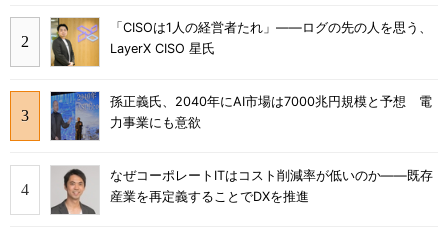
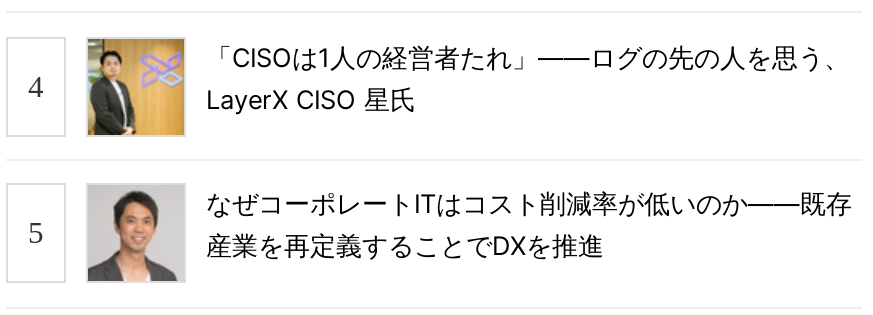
- [image]

- [image]
- 孫正義氏、2040年にAI市場は7000兆円規模と予想 電
- 力事業にも意欲
